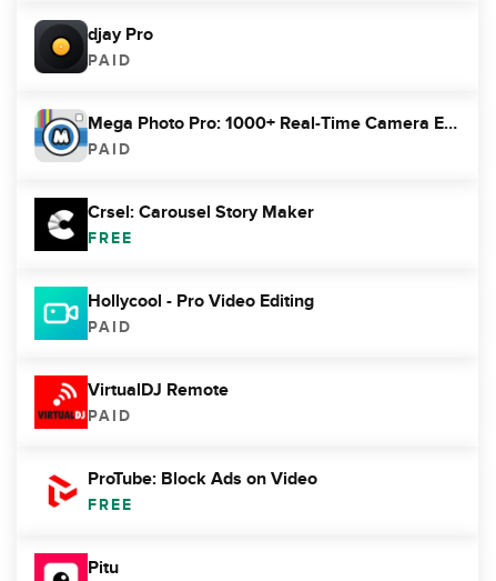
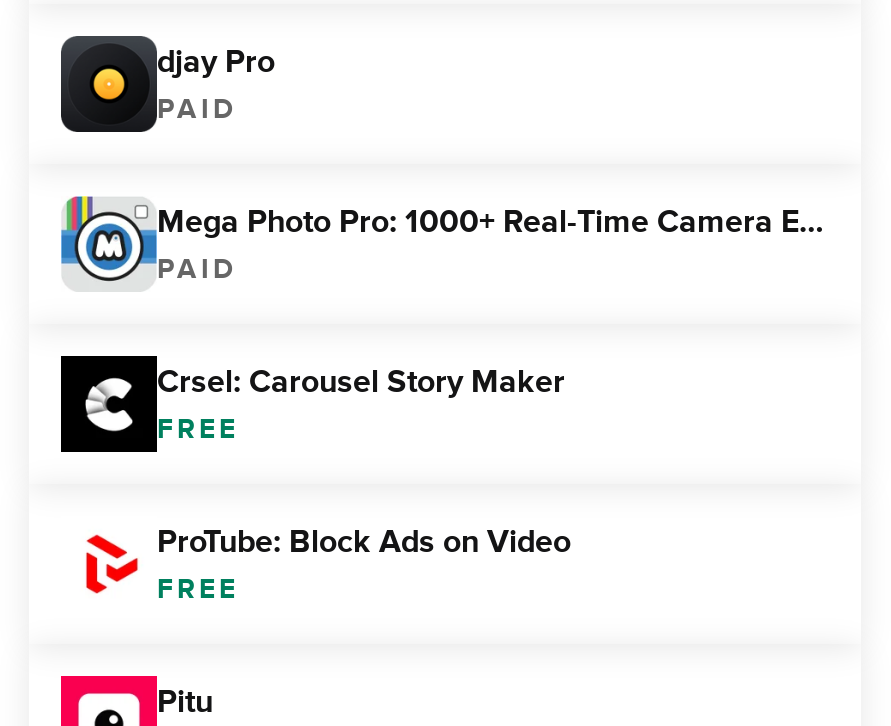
- [image]
- Hollycool - Pro Video Editing
- PAID
- VirtualDJ Remote
- PAID

- [image]
